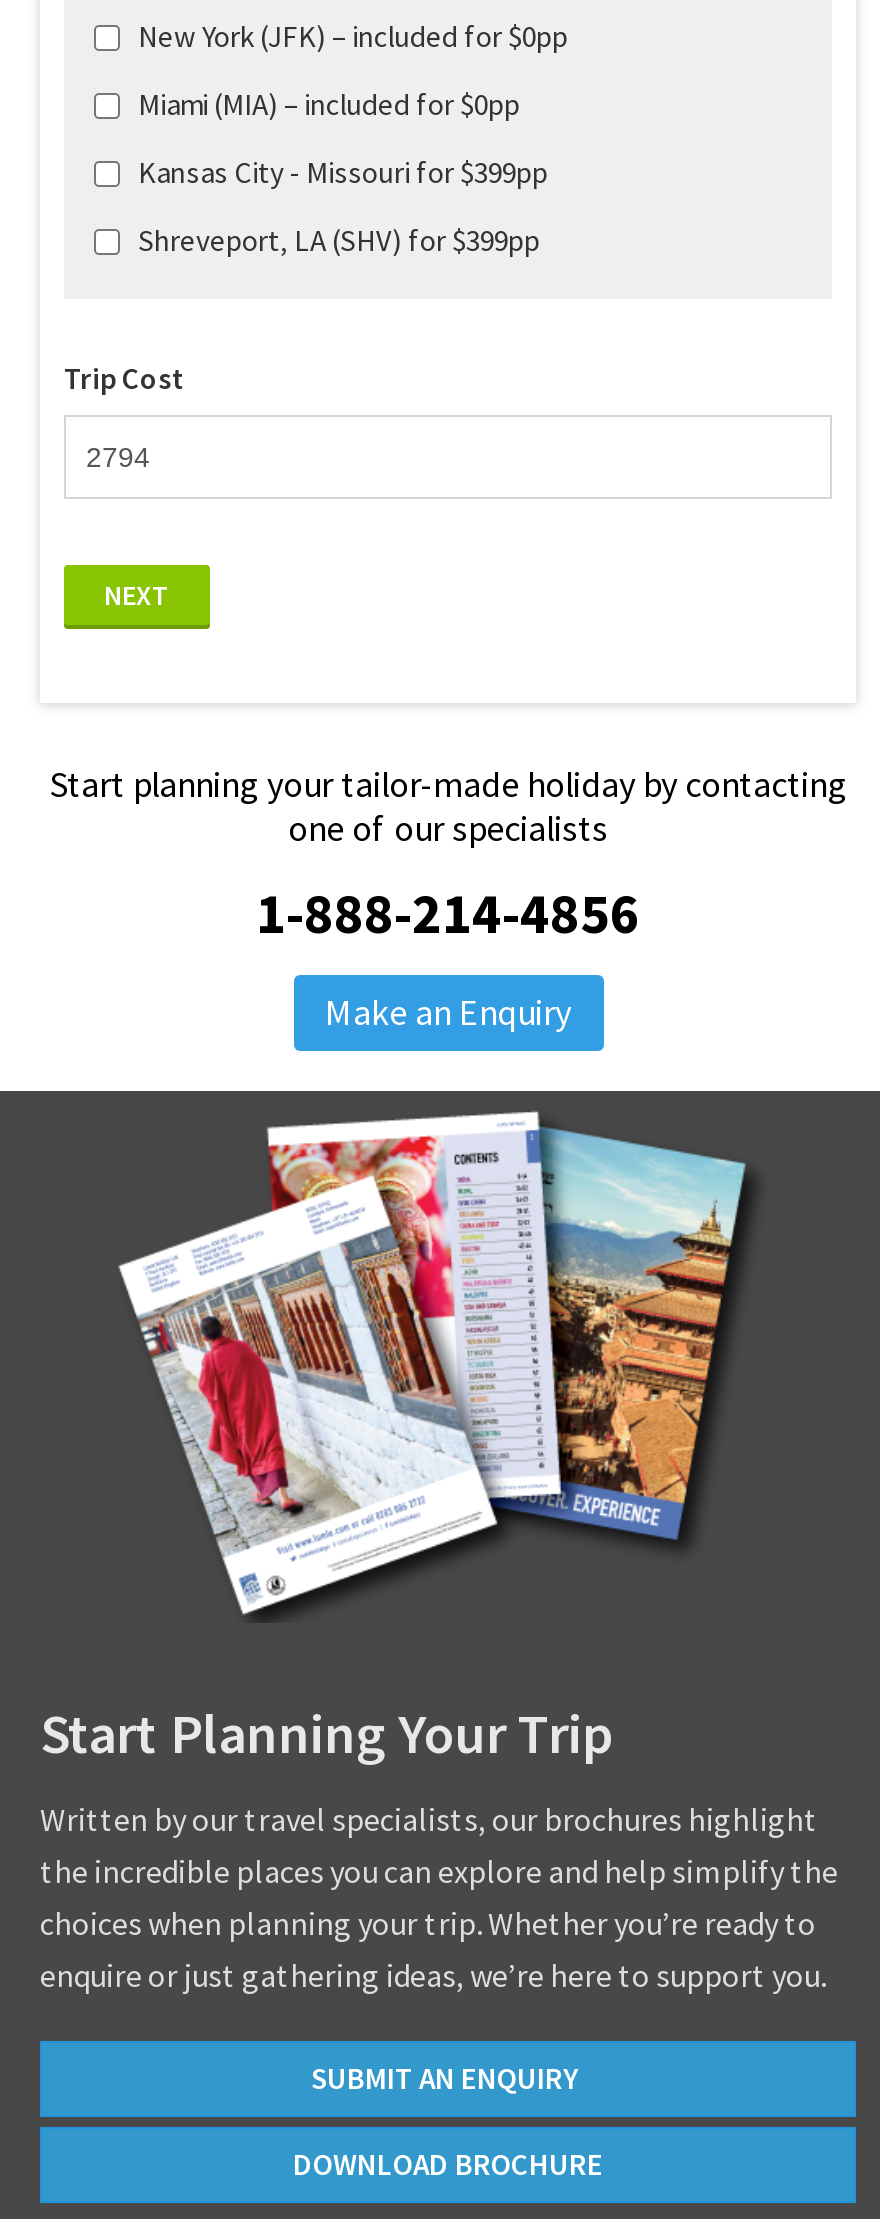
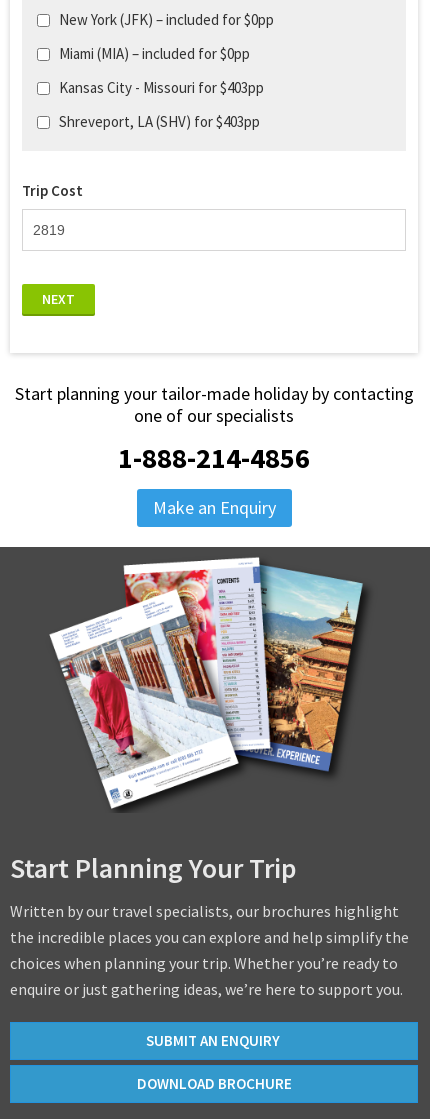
- Kansas City - Missouri for $399pp
+ Kansas City - Missouri for $403pp

- Shreveport, LA (SHV) for $399pp
+ Shreveport, LA (SHV) for $403pp
